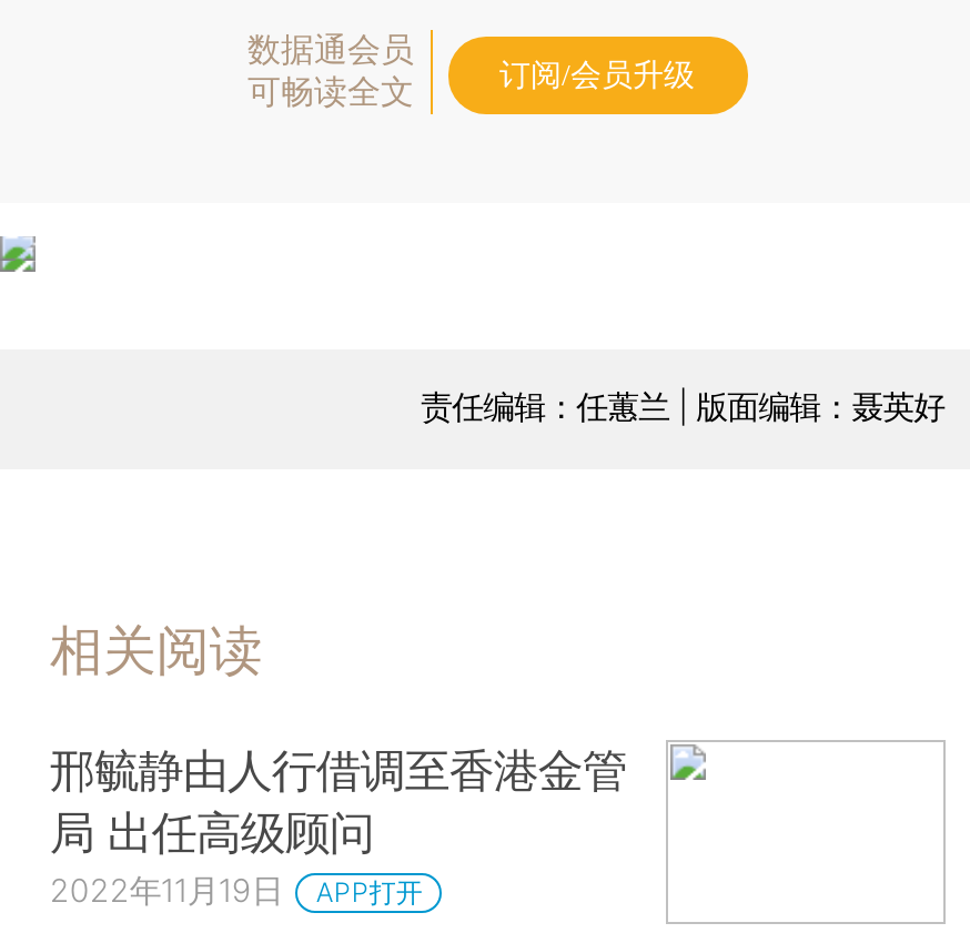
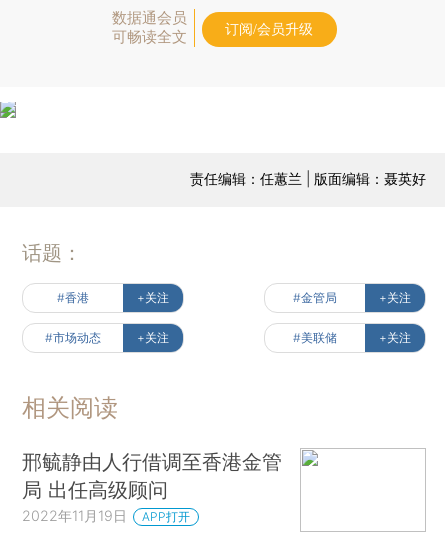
+ 话题：
+ #香港
+ +关注
+ #金管局
+ +关注
+ #市场动态
+ +关注
+ #美联储
+ +关注
